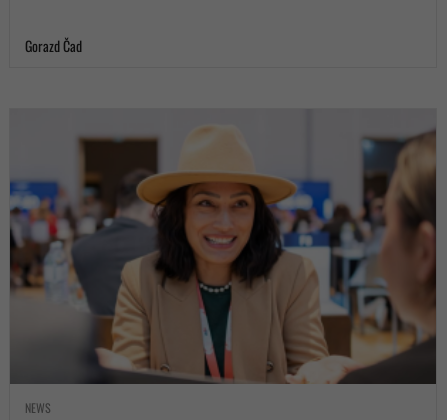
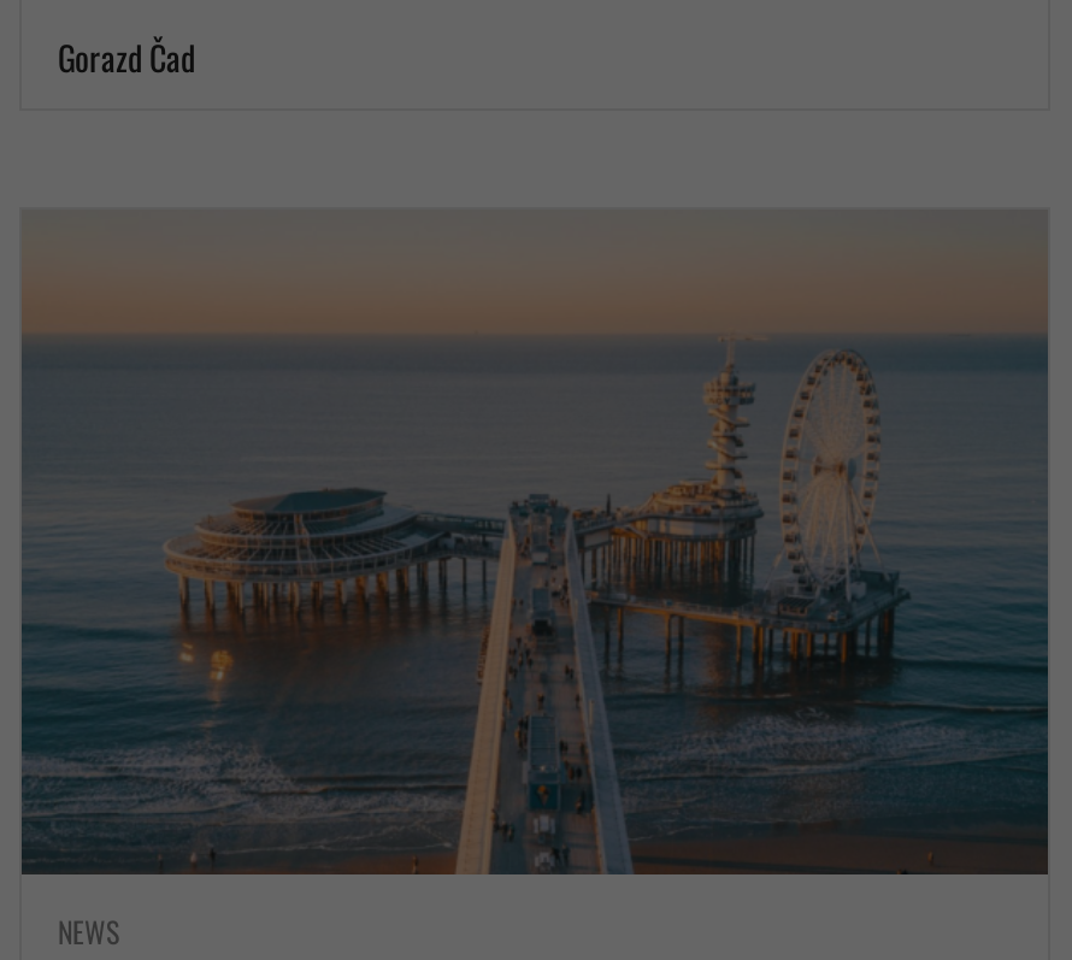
- [image]
+ [image]
